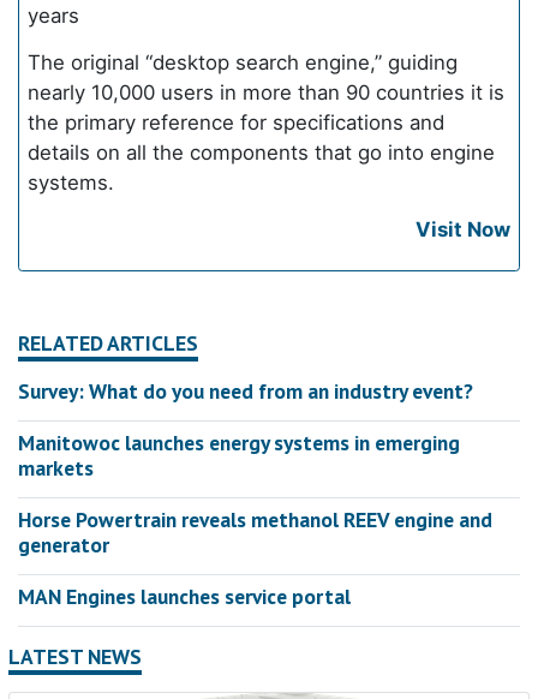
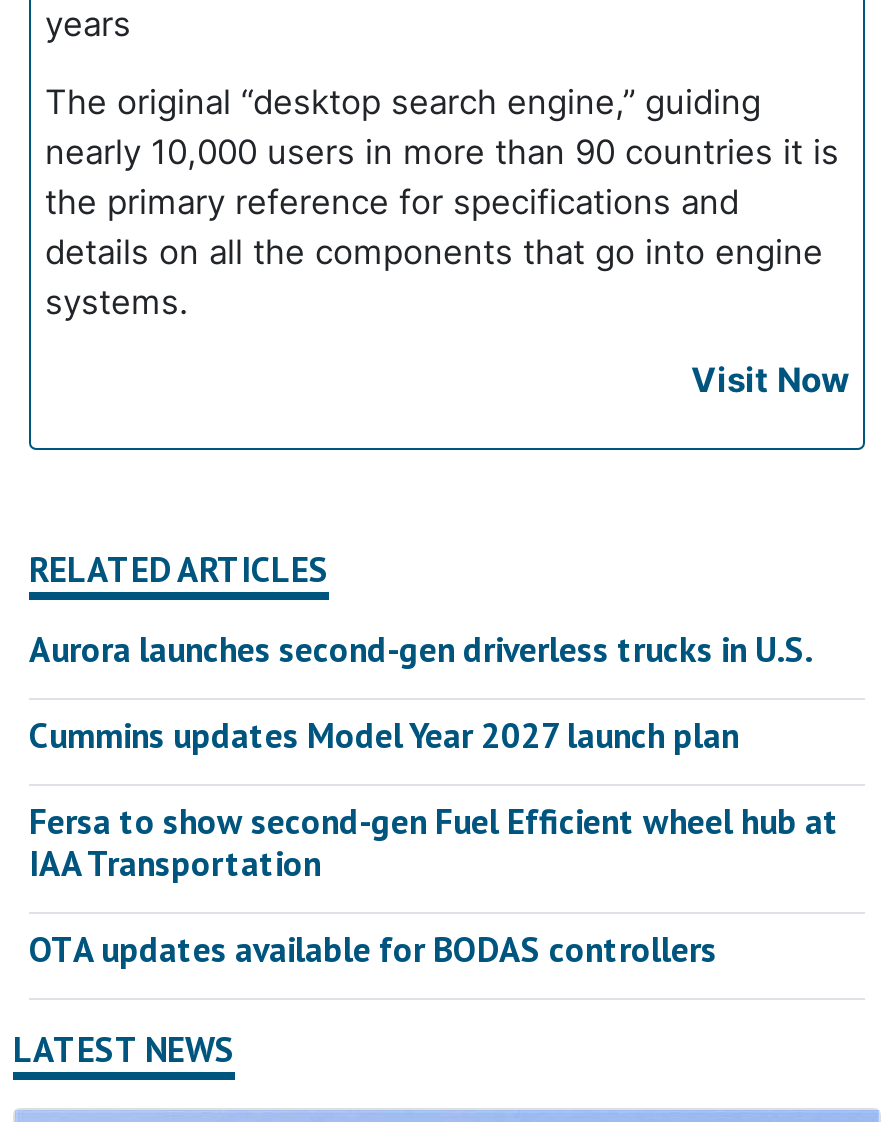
- Survey: What do you need from an industry event?
+ Aurora launches second-gen driverless trucks in U.S.

- Manitowoc launches energy systems in emerging
- markets
+ Cummins updates Model Year 2027 launch plan

- Horse Powertrain reveals methanol REEV engine and
- generator
+ Fersa to show second-gen Fuel Efficient wheel hub at
+ IAA Transportation

- MAN Engines launches service portal
+ OTA updates available for BODAS controllers
